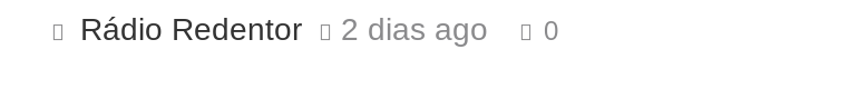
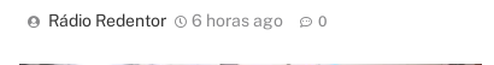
- 2 dias ago
+ 6 horas ago
